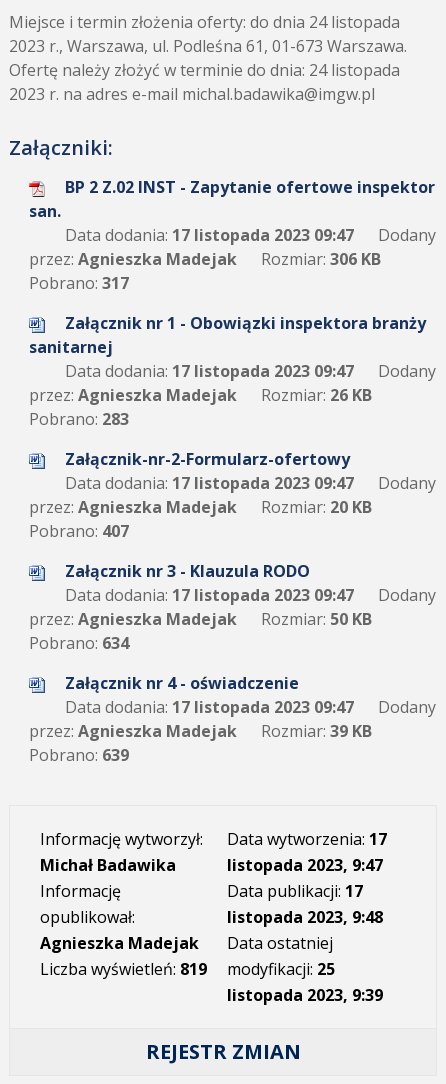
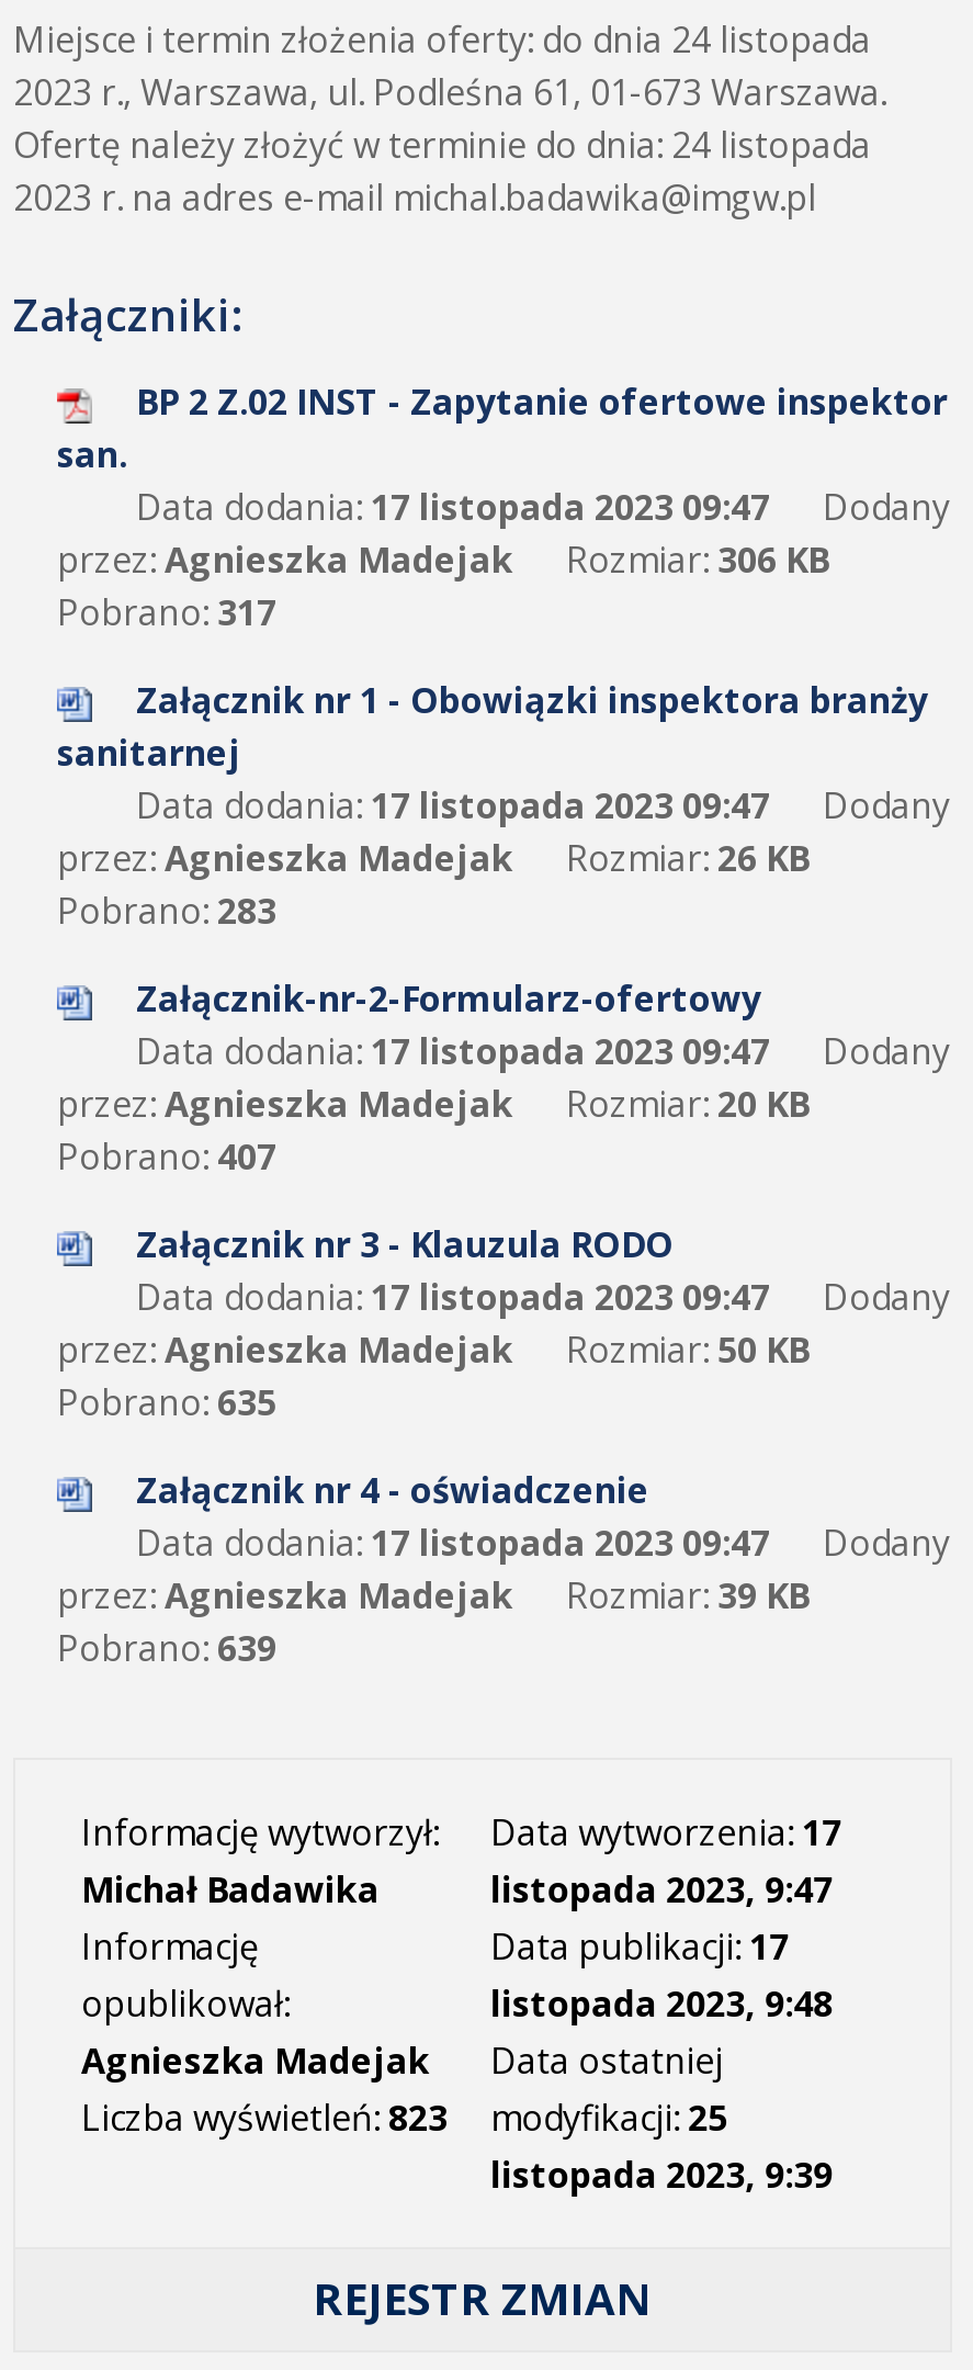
- Pobrano: 634
+ Pobrano: 635

- Liczba wyświetleń: 819
+ Liczba wyświetleń: 823
